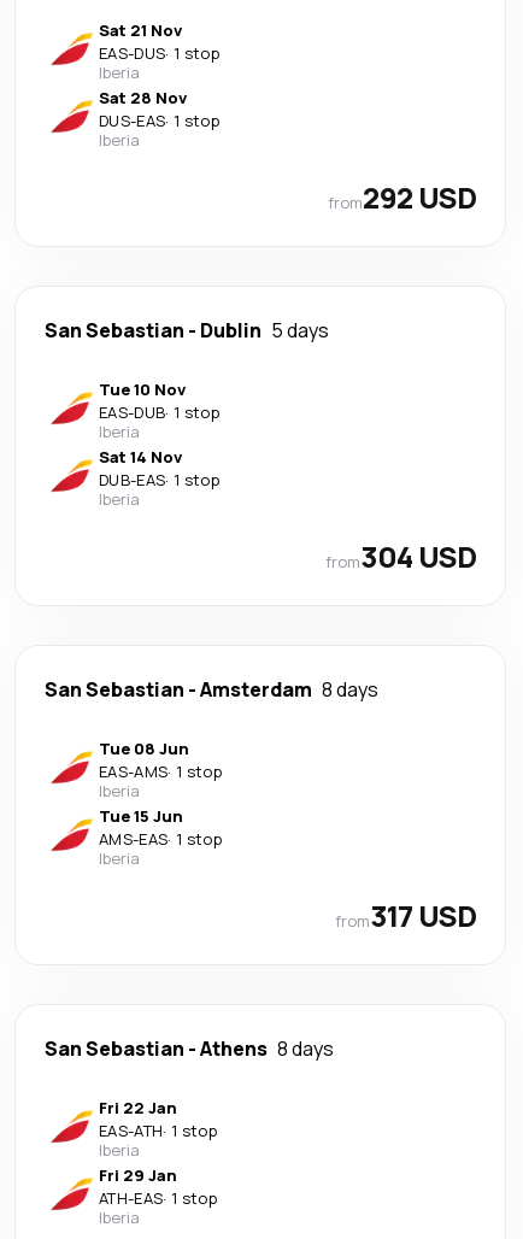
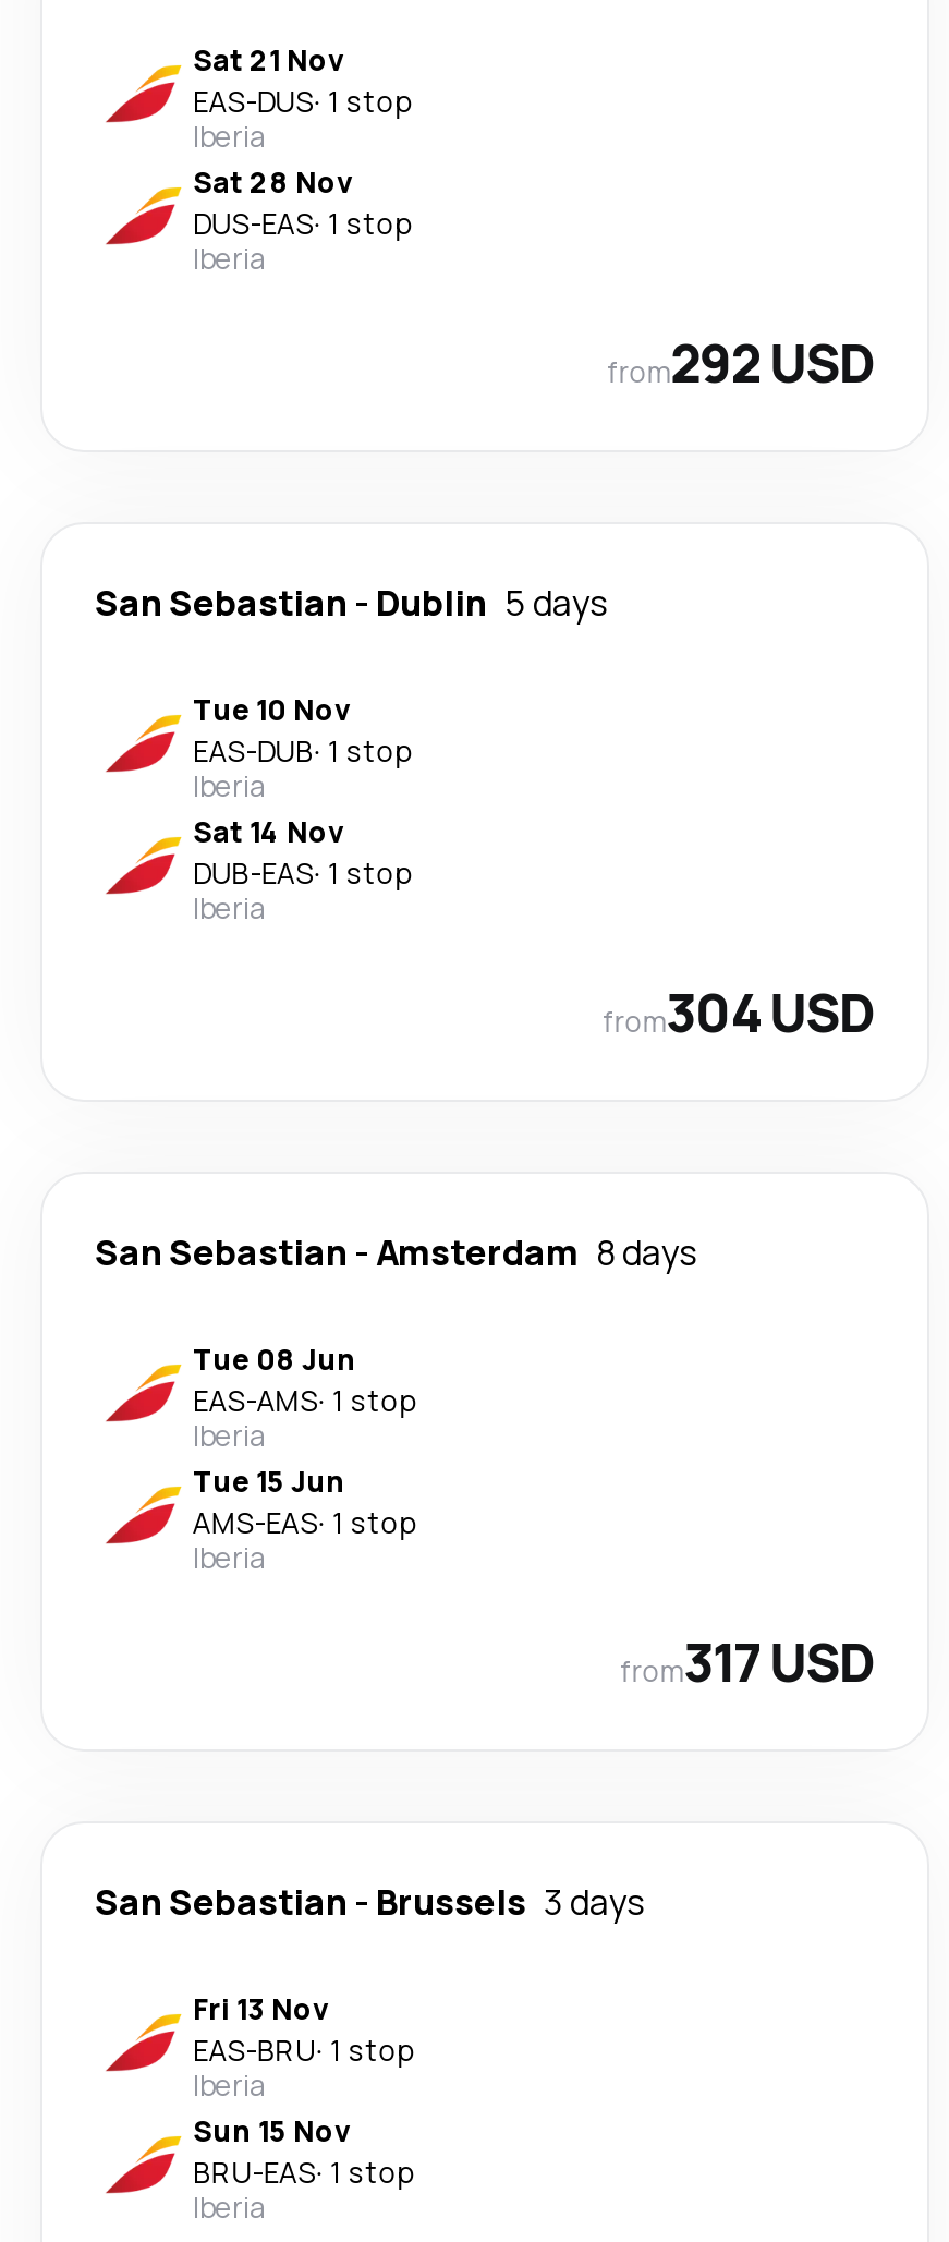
- San Sebastian - Athens 8 days
+ San Sebastian - Brussels 3 days

- Fri 22 Jan
+ Fri 13 Nov

- EAS-ATH · 1 stop
+ EAS-BRU · 1 stop

- Fri 29 Jan
- ATH-EAS · 1 stop
+ Sun 15 Nov
+ BRU-EAS · 1 stop
